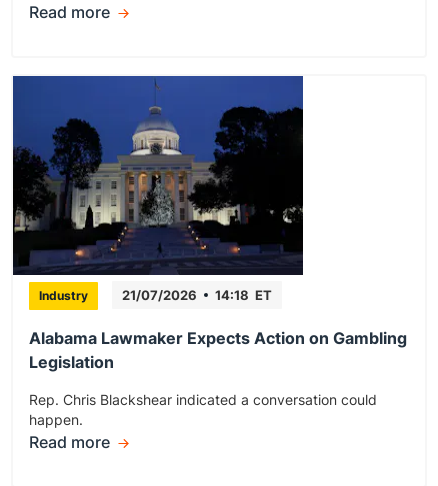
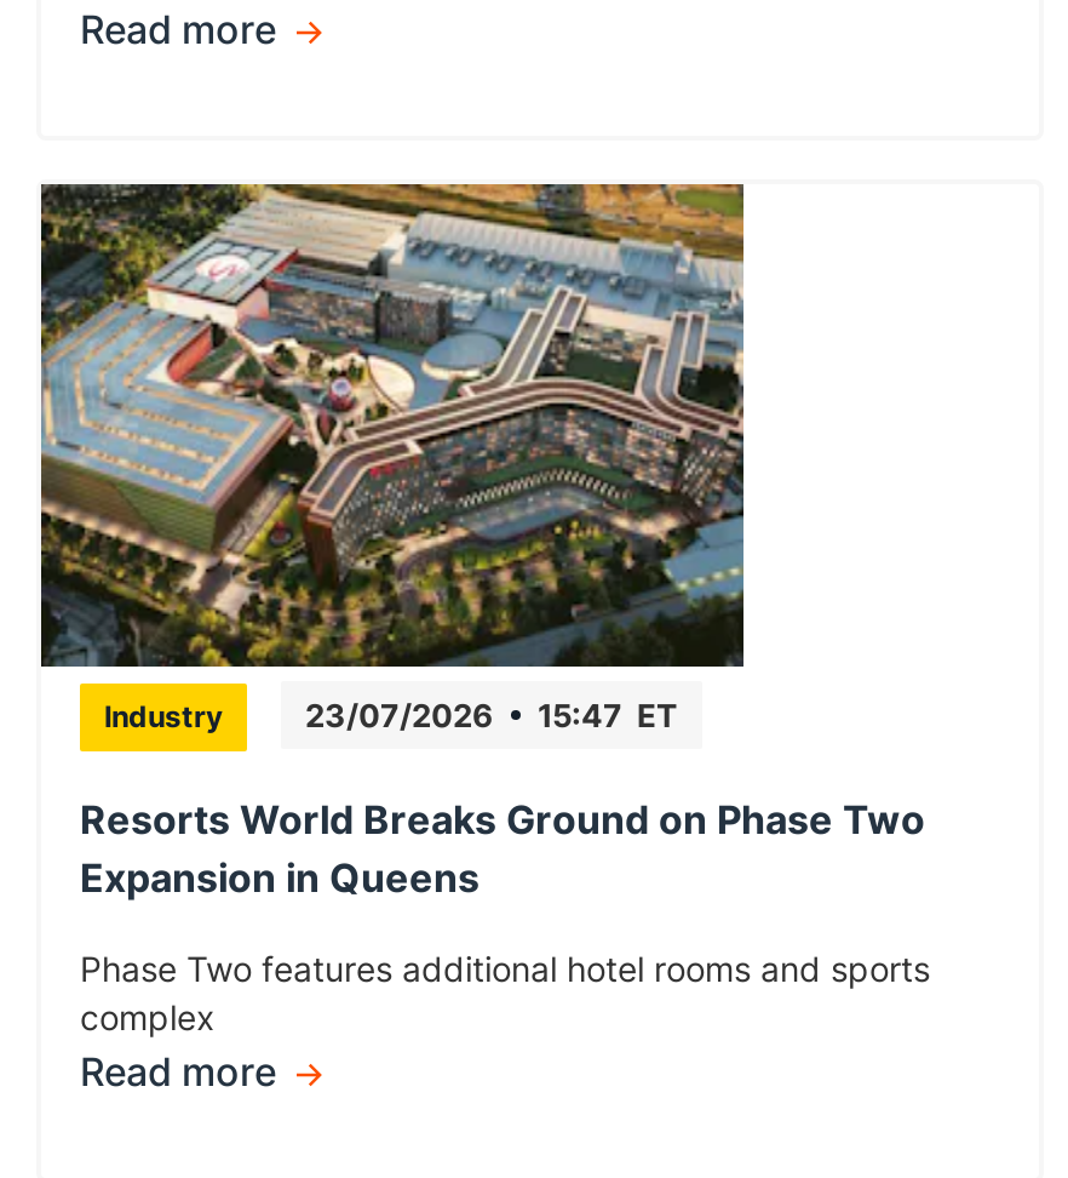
- [image]
- 21/07/2026
- 14:18 ET
+ [image]
+ 23/07/2026
+ 15:47 ET

- Alabama Lawmaker Expects Action on Gambling
- Legislation
+ Resorts World Breaks Ground on Phase Two
+ Expansion in Queens

- Rep. Chris Blackshear indicated a conversation could
- happen.
+ Phase Two features additional hotel rooms and sports
+ complex
